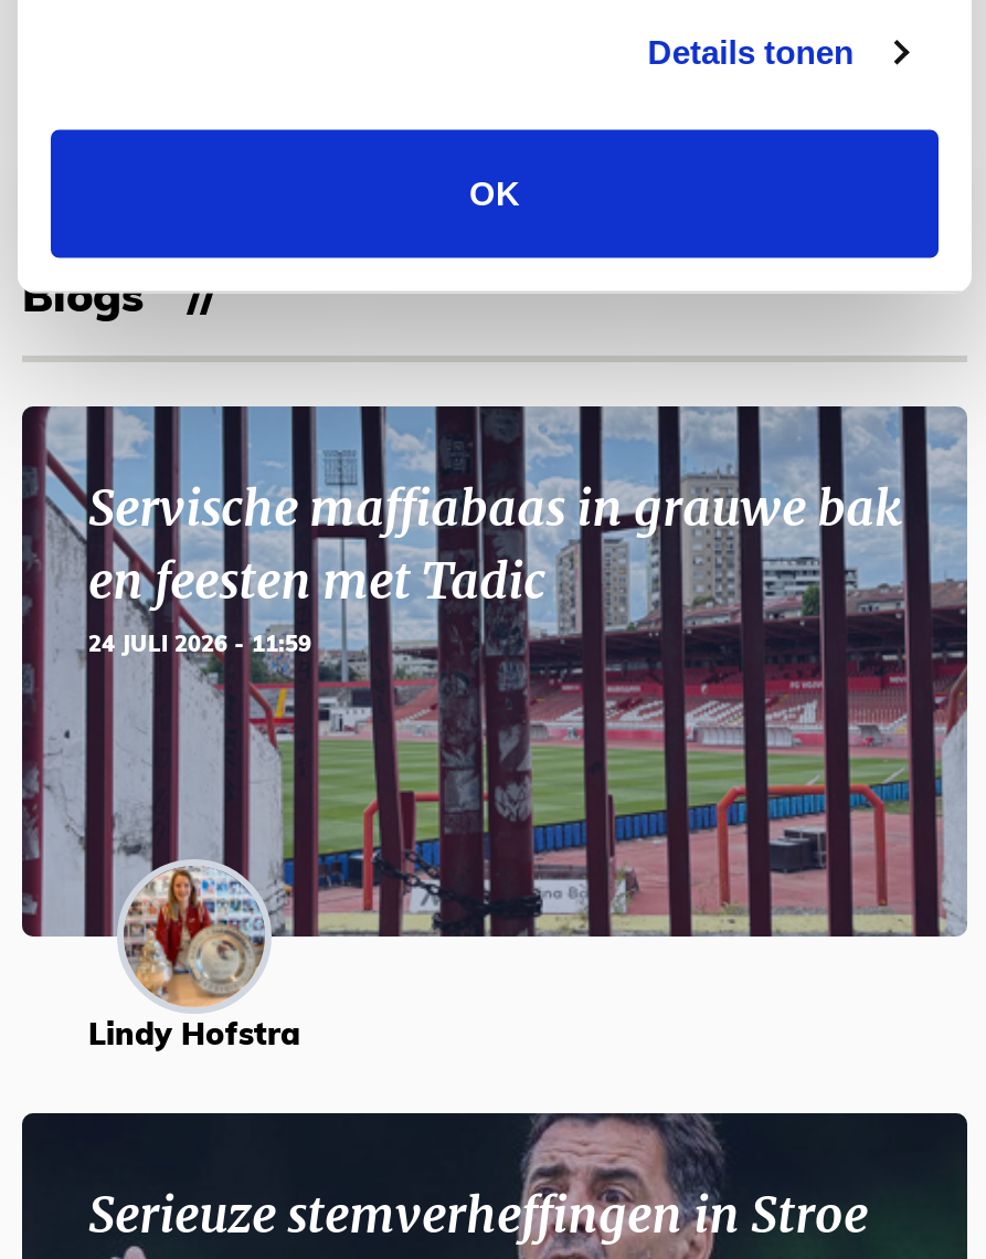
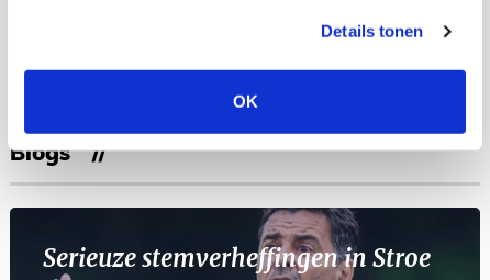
- [image]
- Servische maffiabaas in grauwe bak
- en feesten met Tadic
- 24 JULI 2026 - 11:59

- Lindy Hofstra
